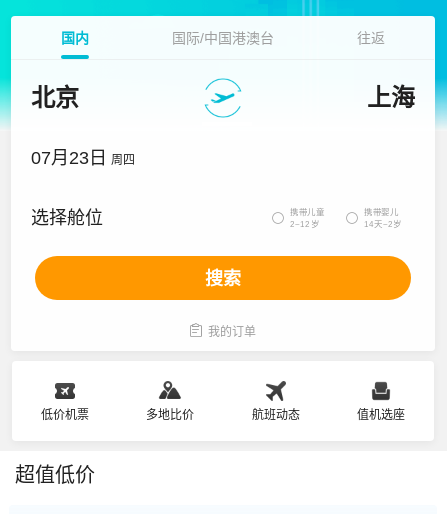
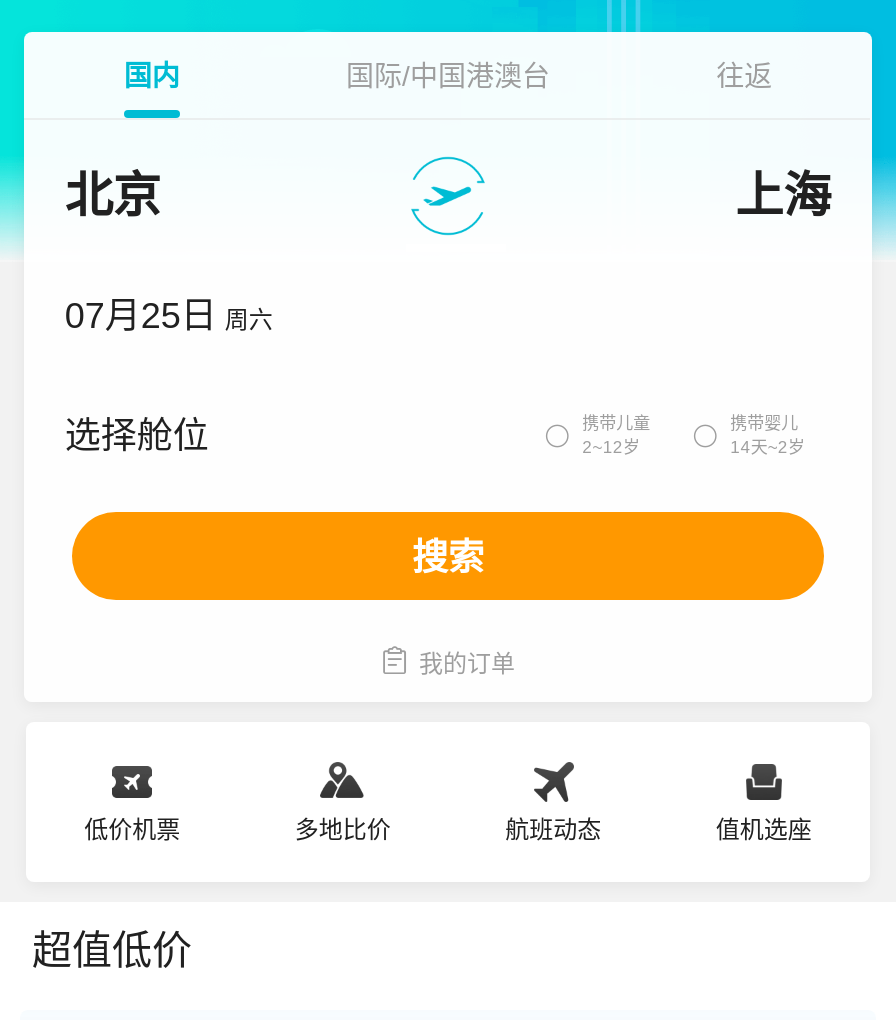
- 07月23日 周四
+ 07月25日 周六
